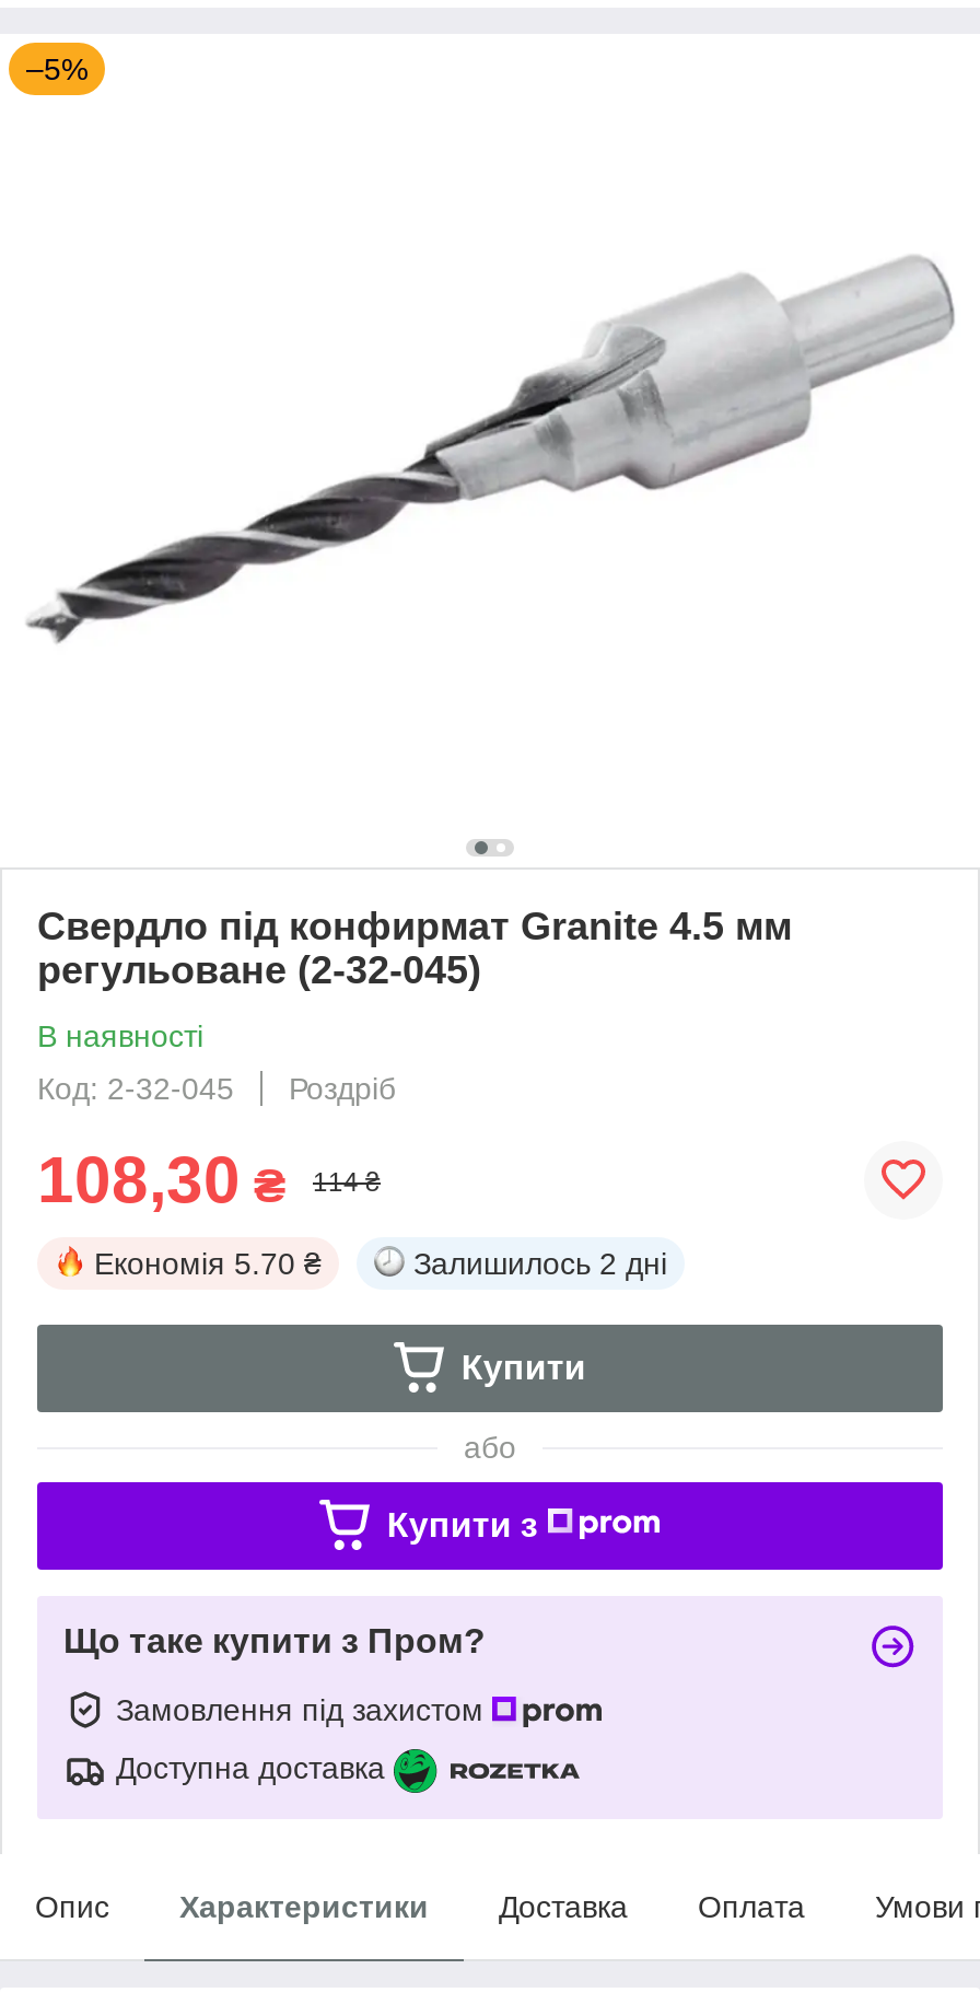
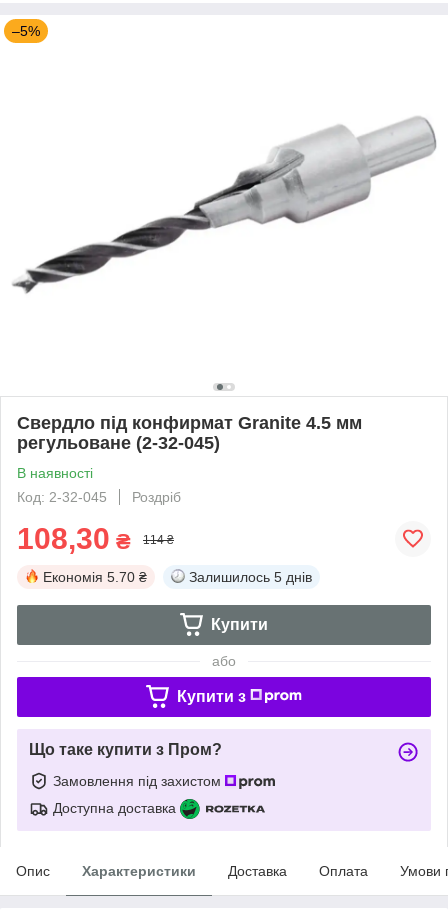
- Залишилось 2 дні
+ Залишилось 5 днів
